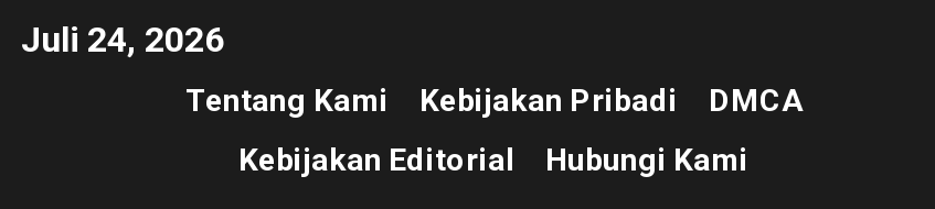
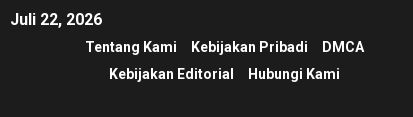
- Juli 24, 2026
+ Juli 22, 2026
